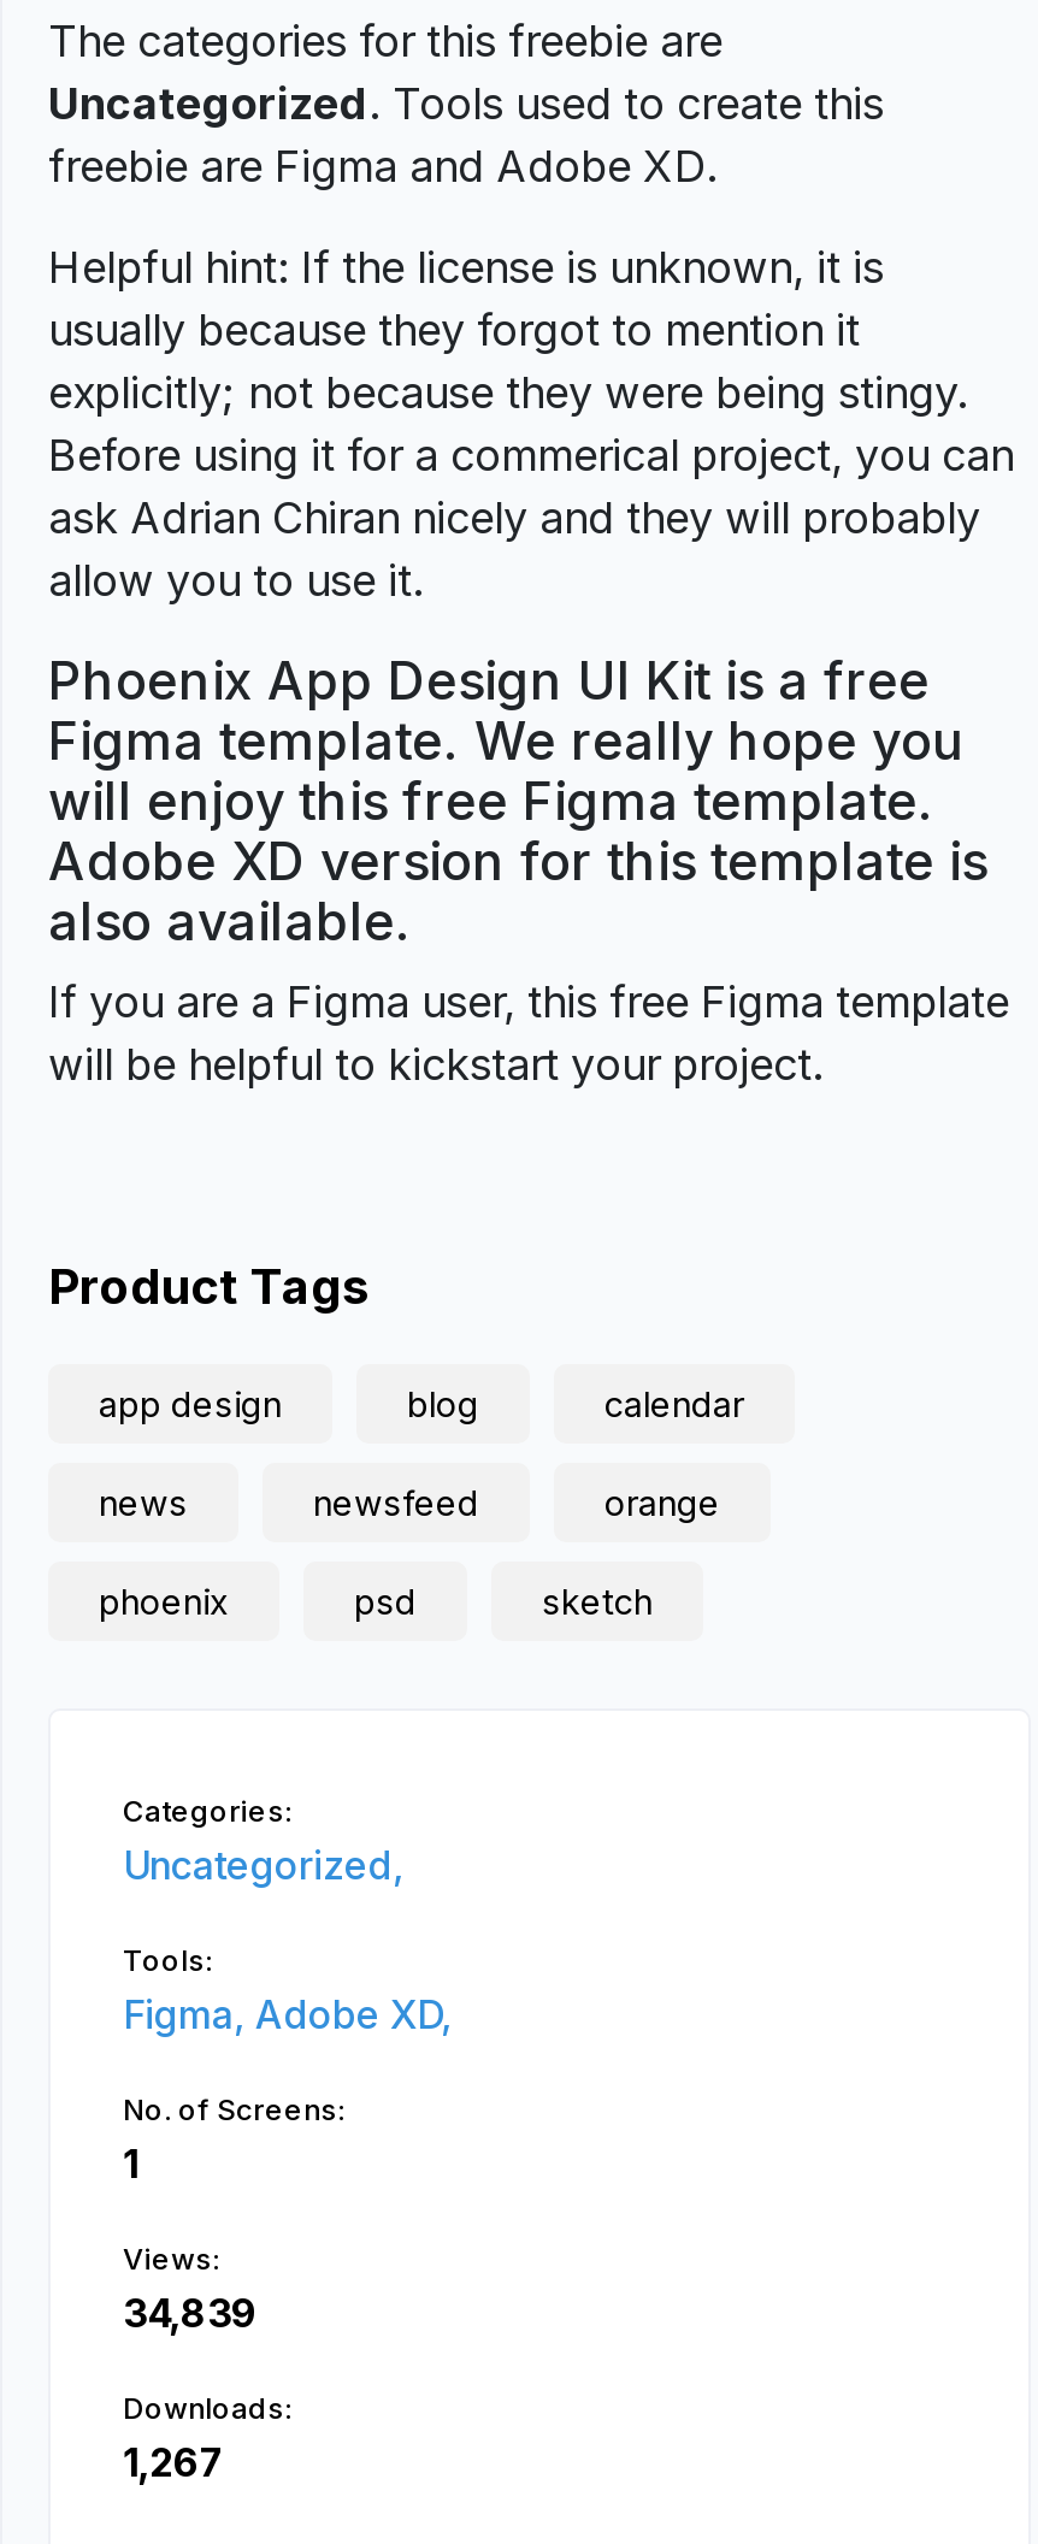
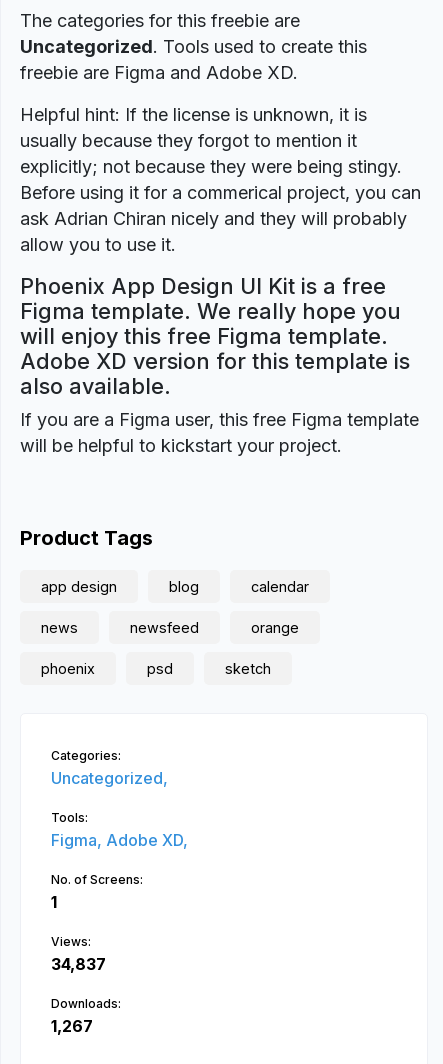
- 34,839
+ 34,837
